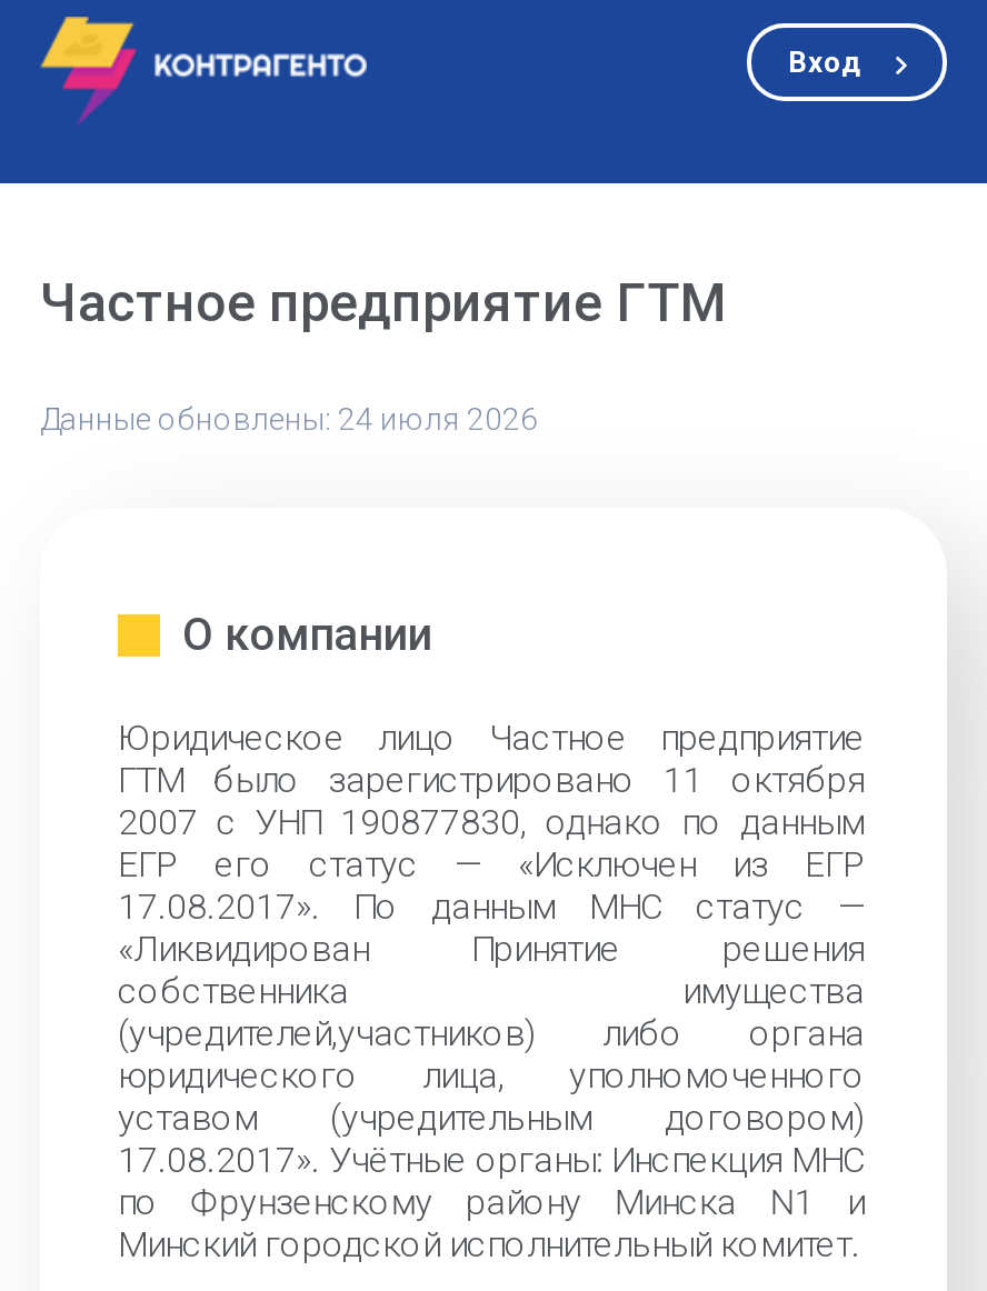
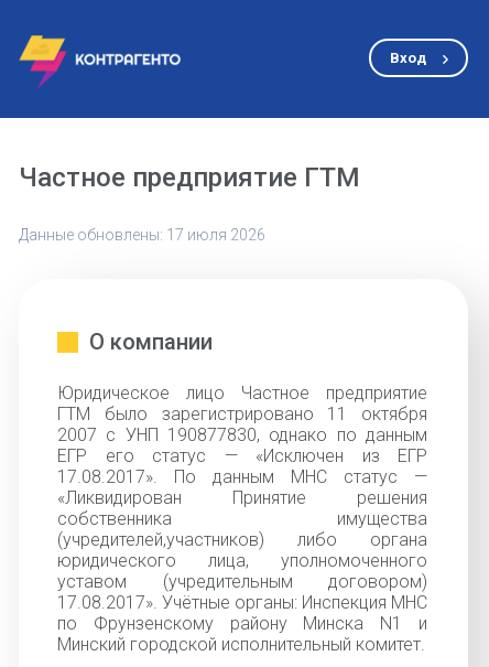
- Данные обновлены: 24 июля 2026
+ Данные обновлены: 17 июля 2026
